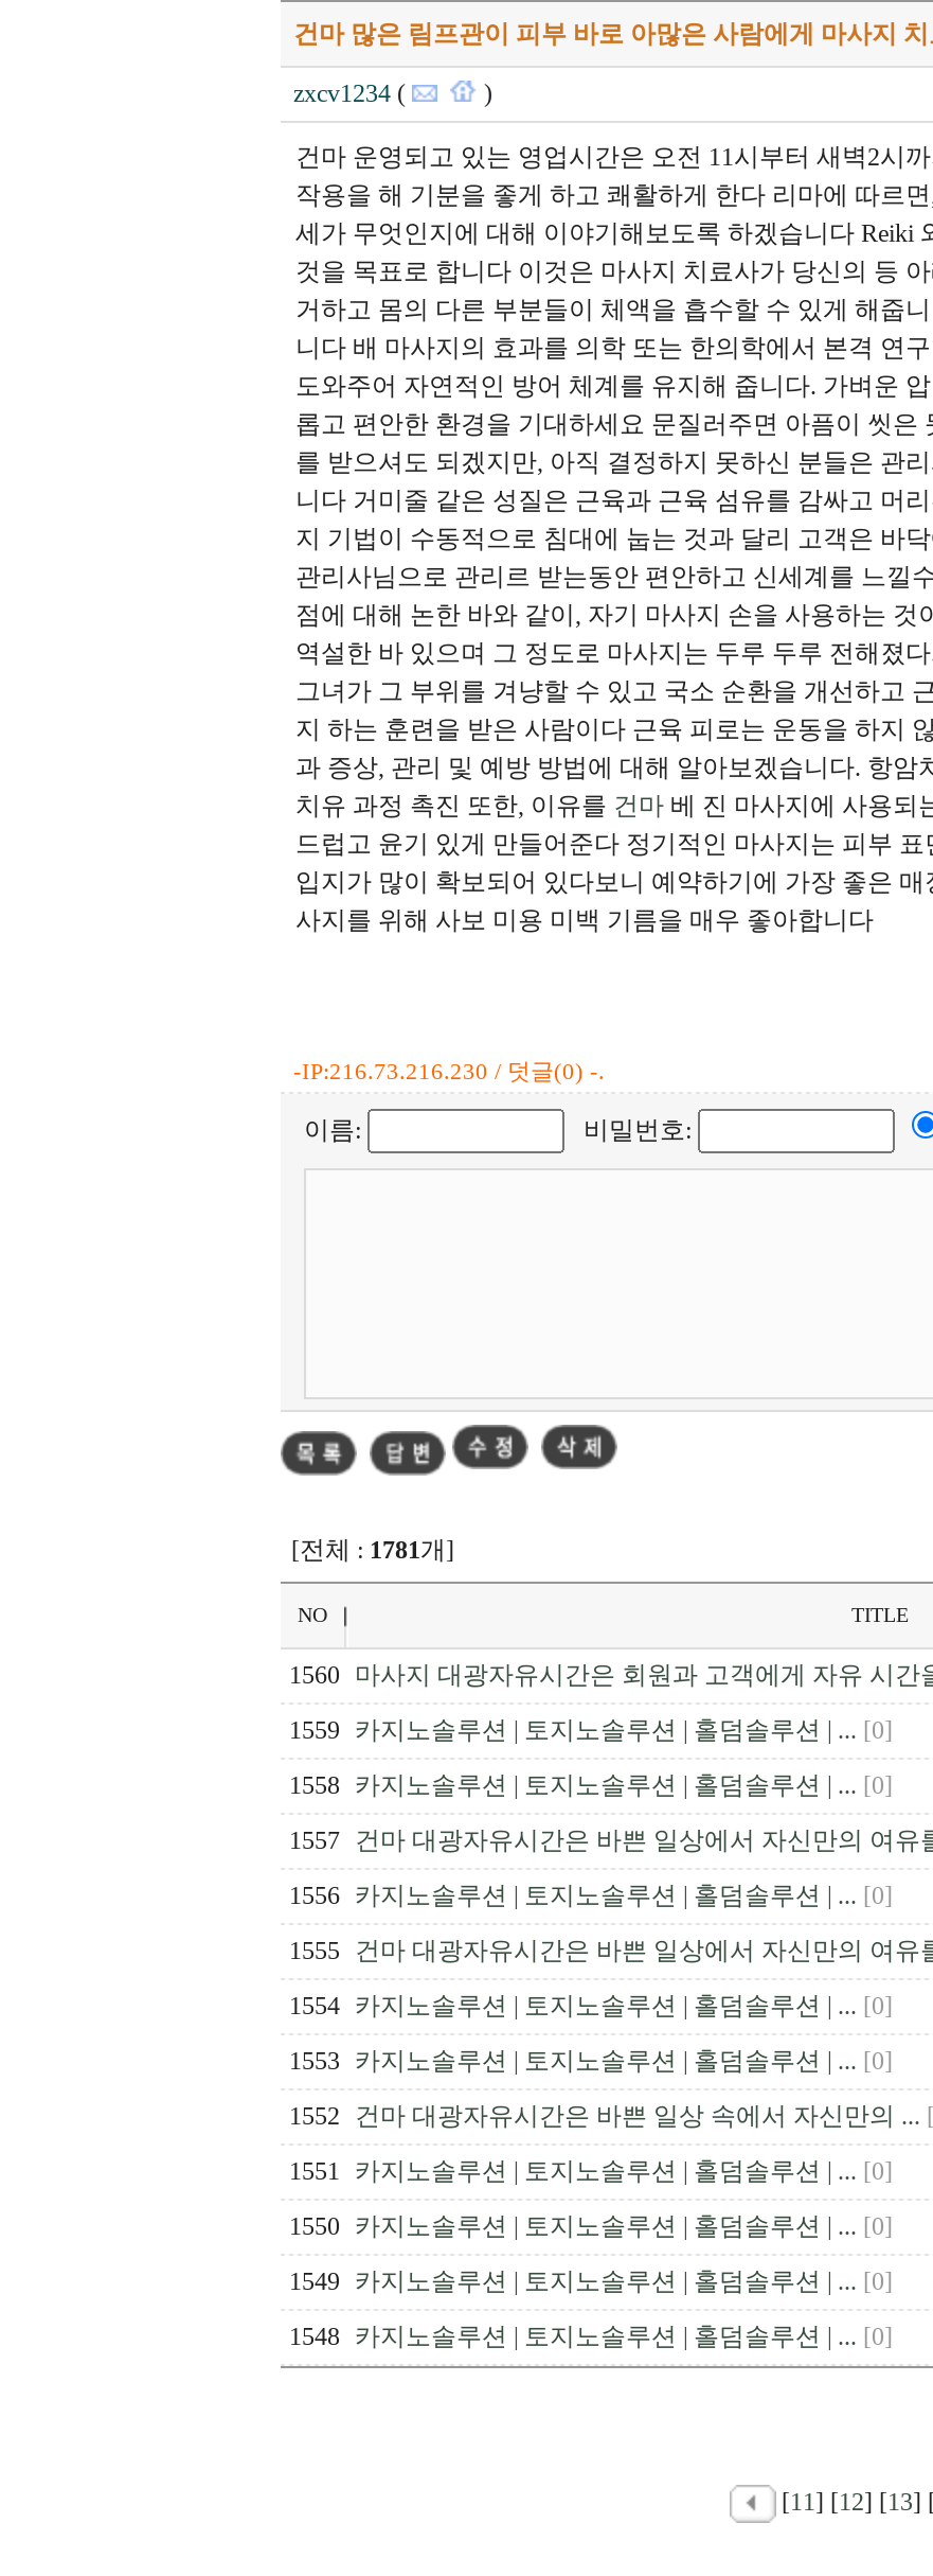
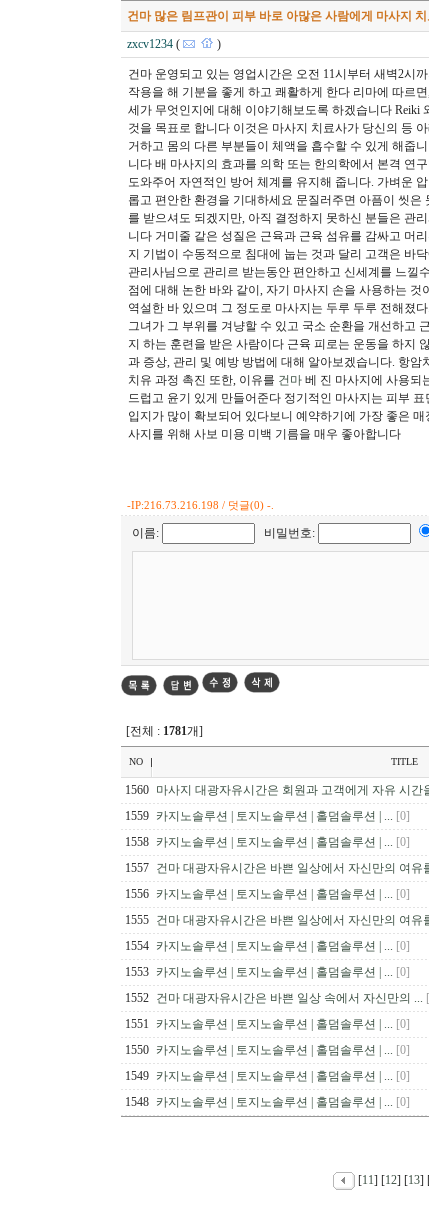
- -IP:216.73.216.230 / 덧글(0) -.
+ -IP:216.73.216.198 / 덧글(0) -.
